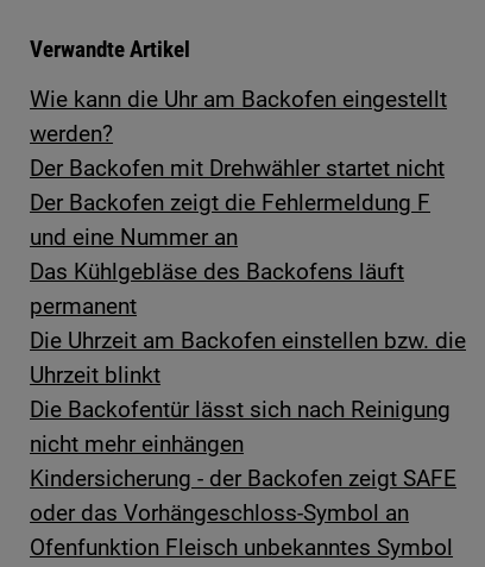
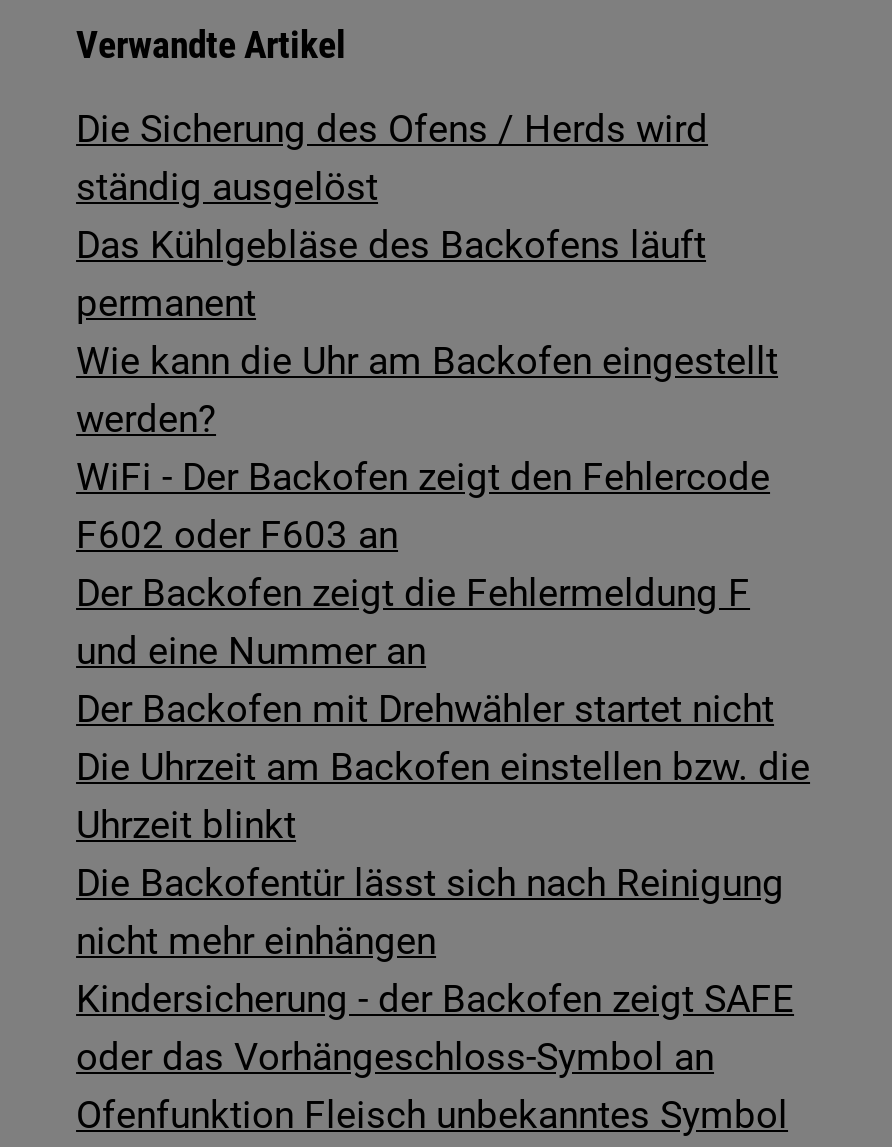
+ Die Sicherung des Ofens / Herds wird
+ ständig ausgelöst

moved down: Der Backofen mit Drehwähler startet nicht

+ WiFi - Der Backofen zeigt den Fehlercode
+ F602 oder F603 an

moved down: Der Backofen zeigt die Fehlermeldung F | und eine Nummer an

moved up: Das Kühlgebläse des Backofens läuft | permanent
